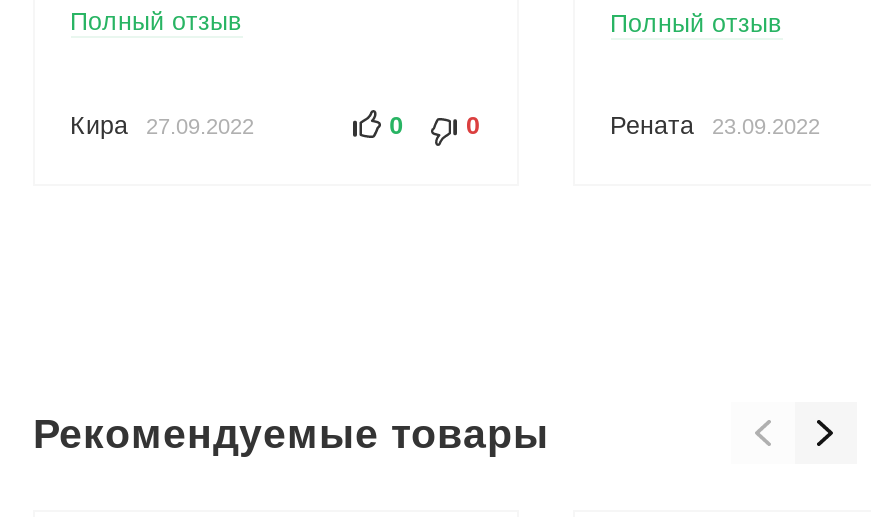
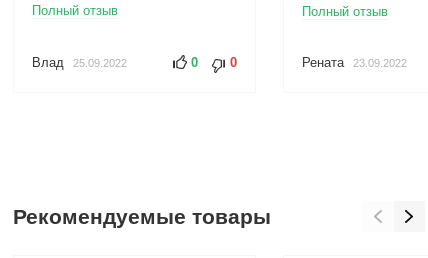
- Кира
- 27.09.2022
+ Влад
+ 25.09.2022
